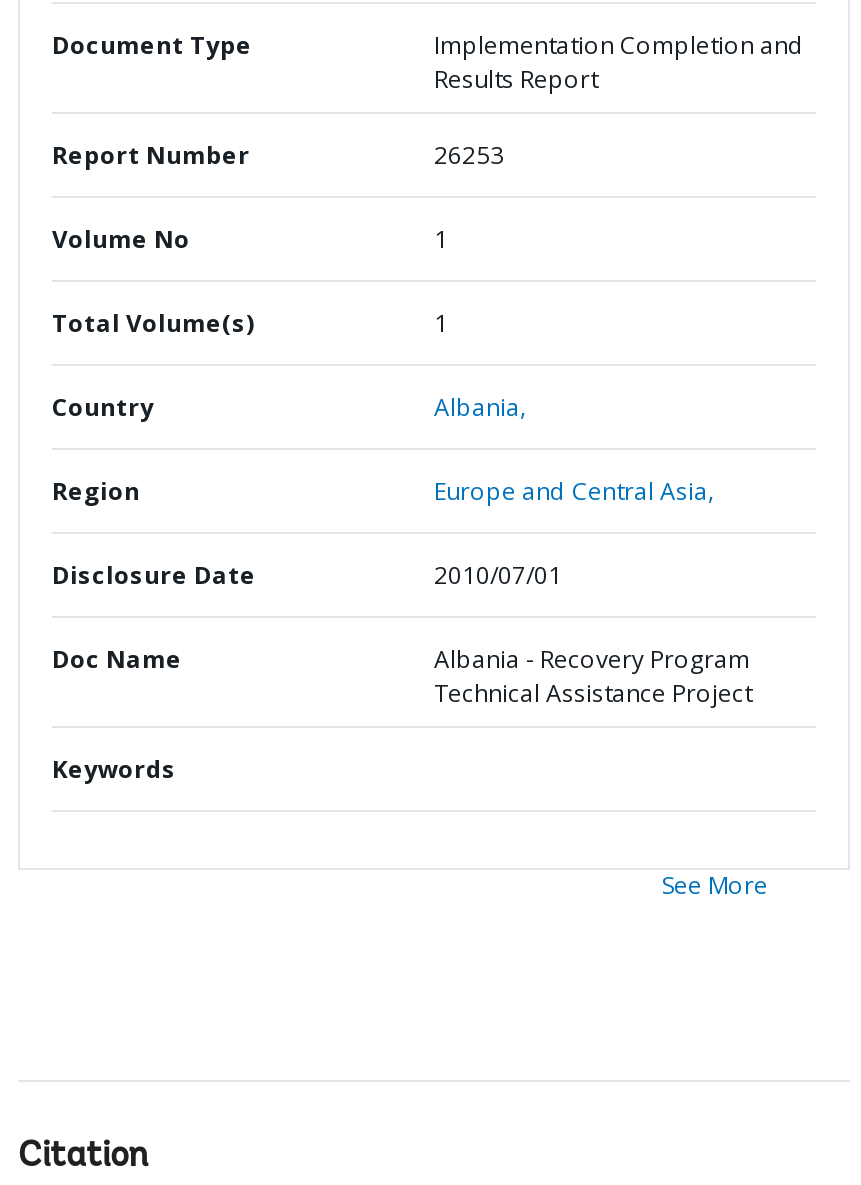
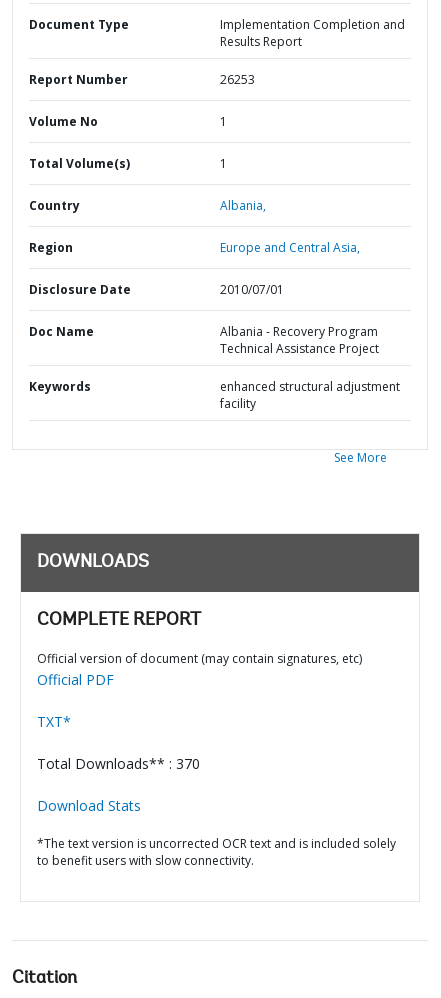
+ enhanced structural adjustment
+ facility

+ DOWNLOADS
+ COMPLETE REPORT
+ Official version of document (may contain signatures, etc)
+ Official PDF
+ TXT*
+ Total Downloads** : 370
+ Download Stats
+ *The text version is uncorrected OCR text and is included solely
+ to benefit users with slow connectivity.
